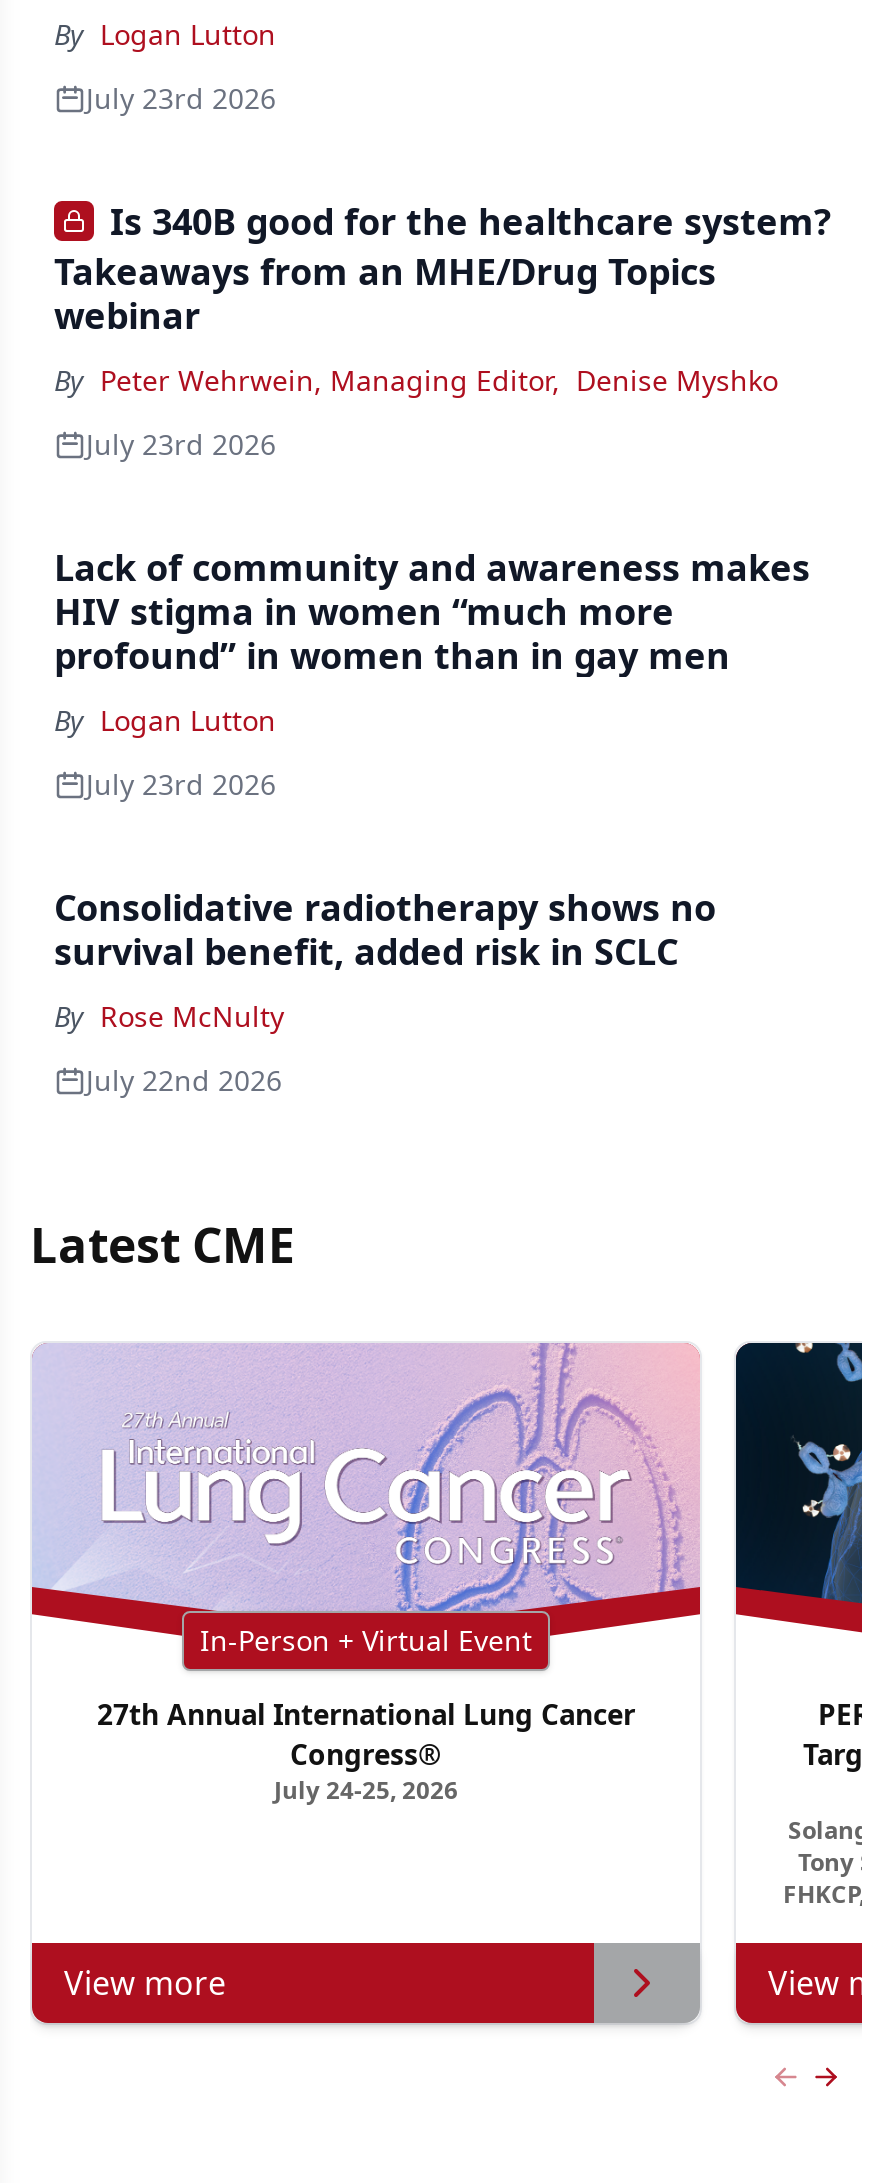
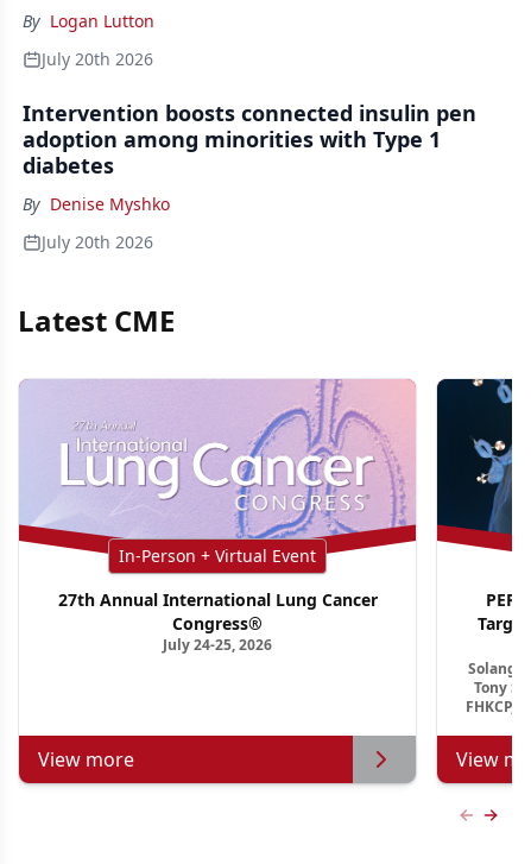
- July 23rd 2026
- Is 340B good for the healthcare system?
- Takeaways from an MHE/Drug Topics
- webinar
- By Peter Wehrwein, Managing Editor, Denise Myshko
- July 23rd 2026
- Lack of community and awareness makes
- HIV stigma in women “much more
- profound” in women than in gay men
- By Logan Lutton
- July 23rd 2026
- Consolidative radiotherapy shows no
- survival benefit, added risk in SCLC
- By Rose McNulty
- July 22nd 2026
+ July 20th 2026
+ Intervention boosts connected insulin pen
+ adoption among minorities with Type 1
+ diabetes
+ By Denise Myshko
+ July 20th 2026
